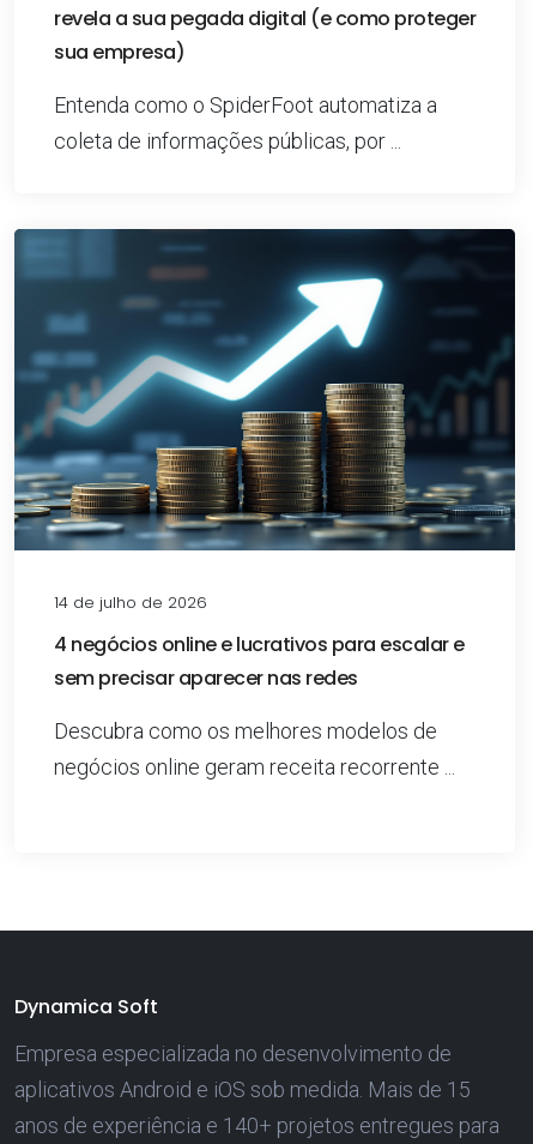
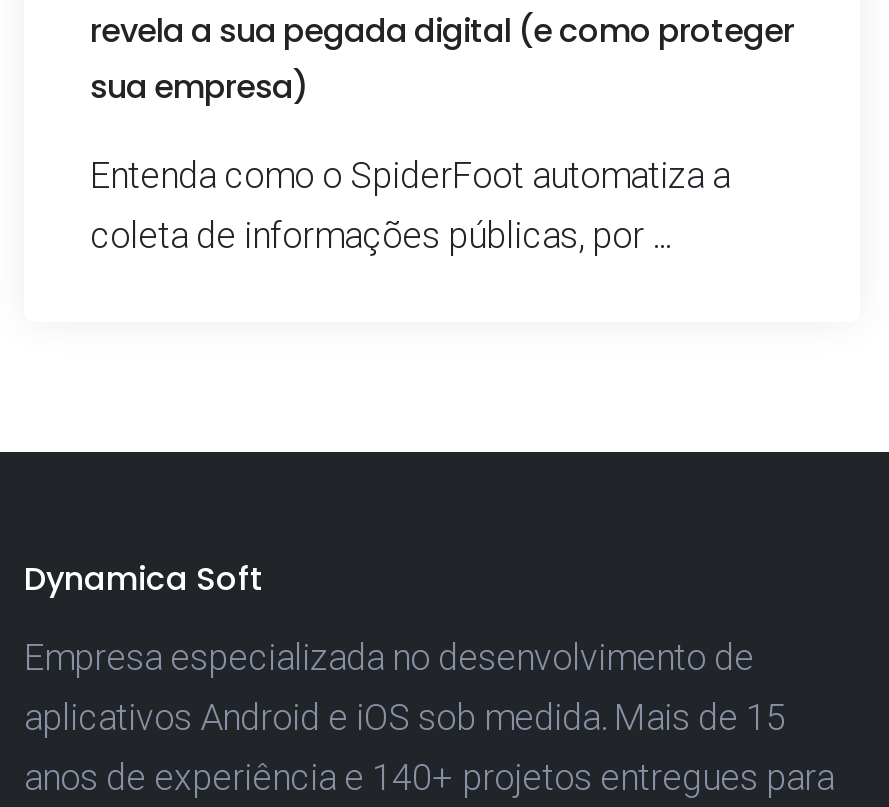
- [image]
- 14 de julho de 2026
- 4 negócios online e lucrativos para escalar e
- sem precisar aparecer nas redes
- Descubra como os melhores modelos de
- negócios online geram receita recorrente ...
